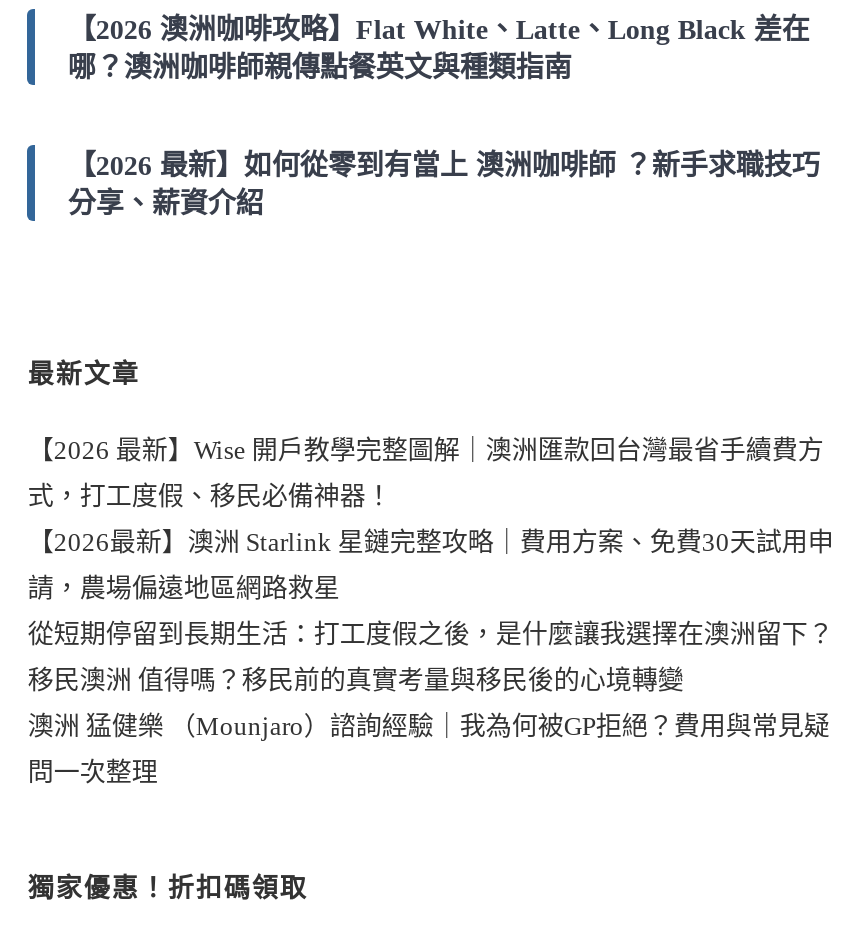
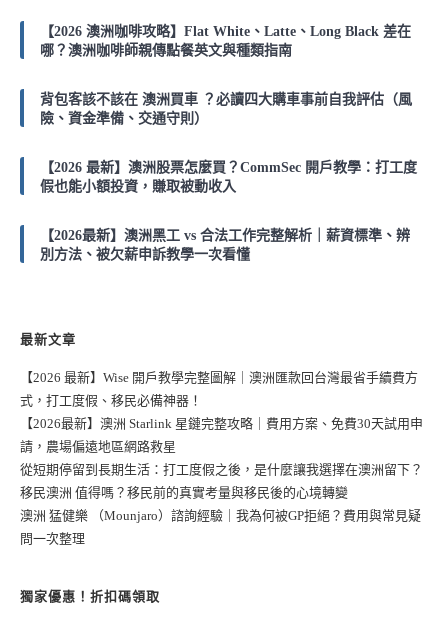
- 【2026 最新】如何從零到有當上 澳洲咖啡師 ？新手求職技巧
- 分享、薪資介紹
+ 背包客該不該在 澳洲買車 ？必讀四大購車事前自我評估（風
+ 險、資金準備、交通守則）
+ 【2026 最新】澳洲股票怎麼買？CommSec 開戶教學：打工度
+ 假也能小額投資，賺取被動收入
+ 【2026最新】澳洲黑工 vs 合法工作完整解析｜薪資標準、辨
+ 別方法、被欠薪申訴教學一次看懂
